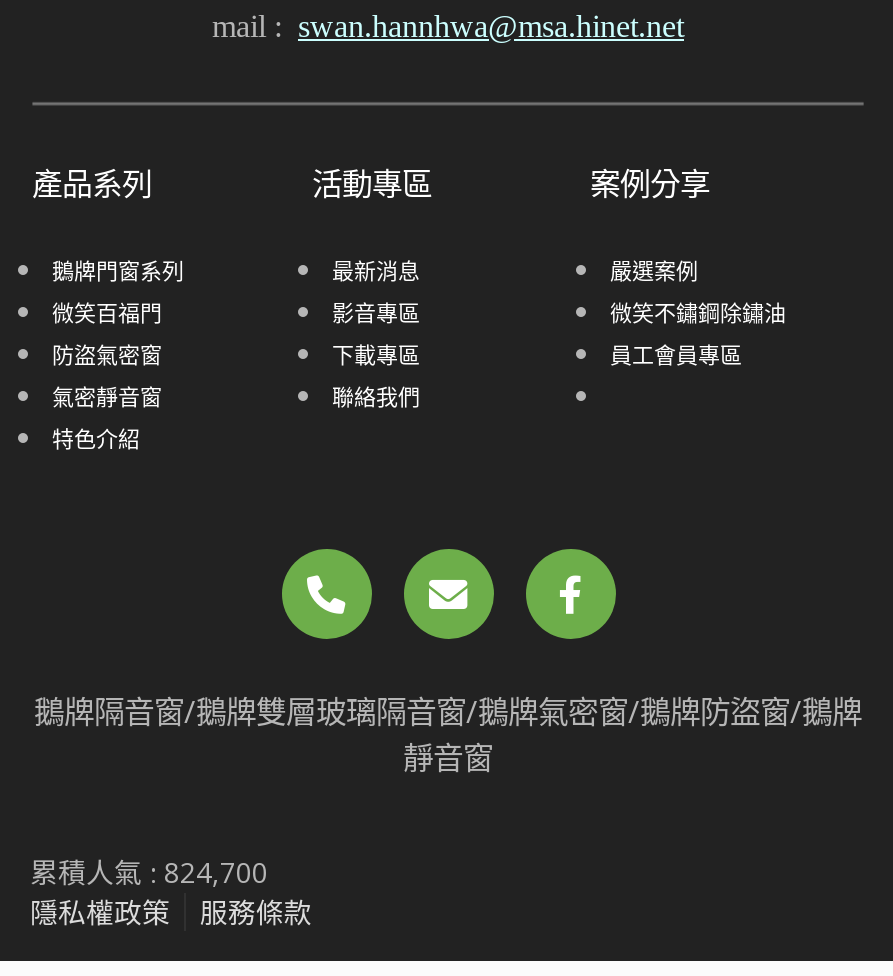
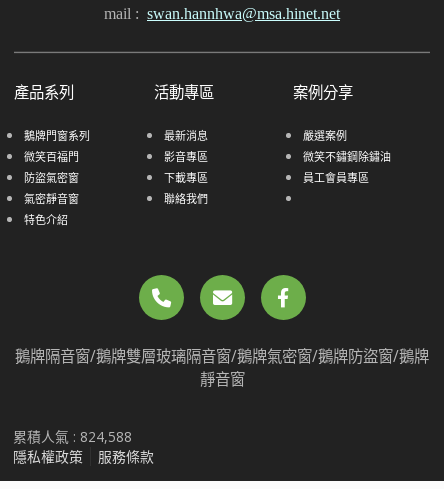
- 累積人氣 : 824,700
+ 累積人氣 : 824,588
